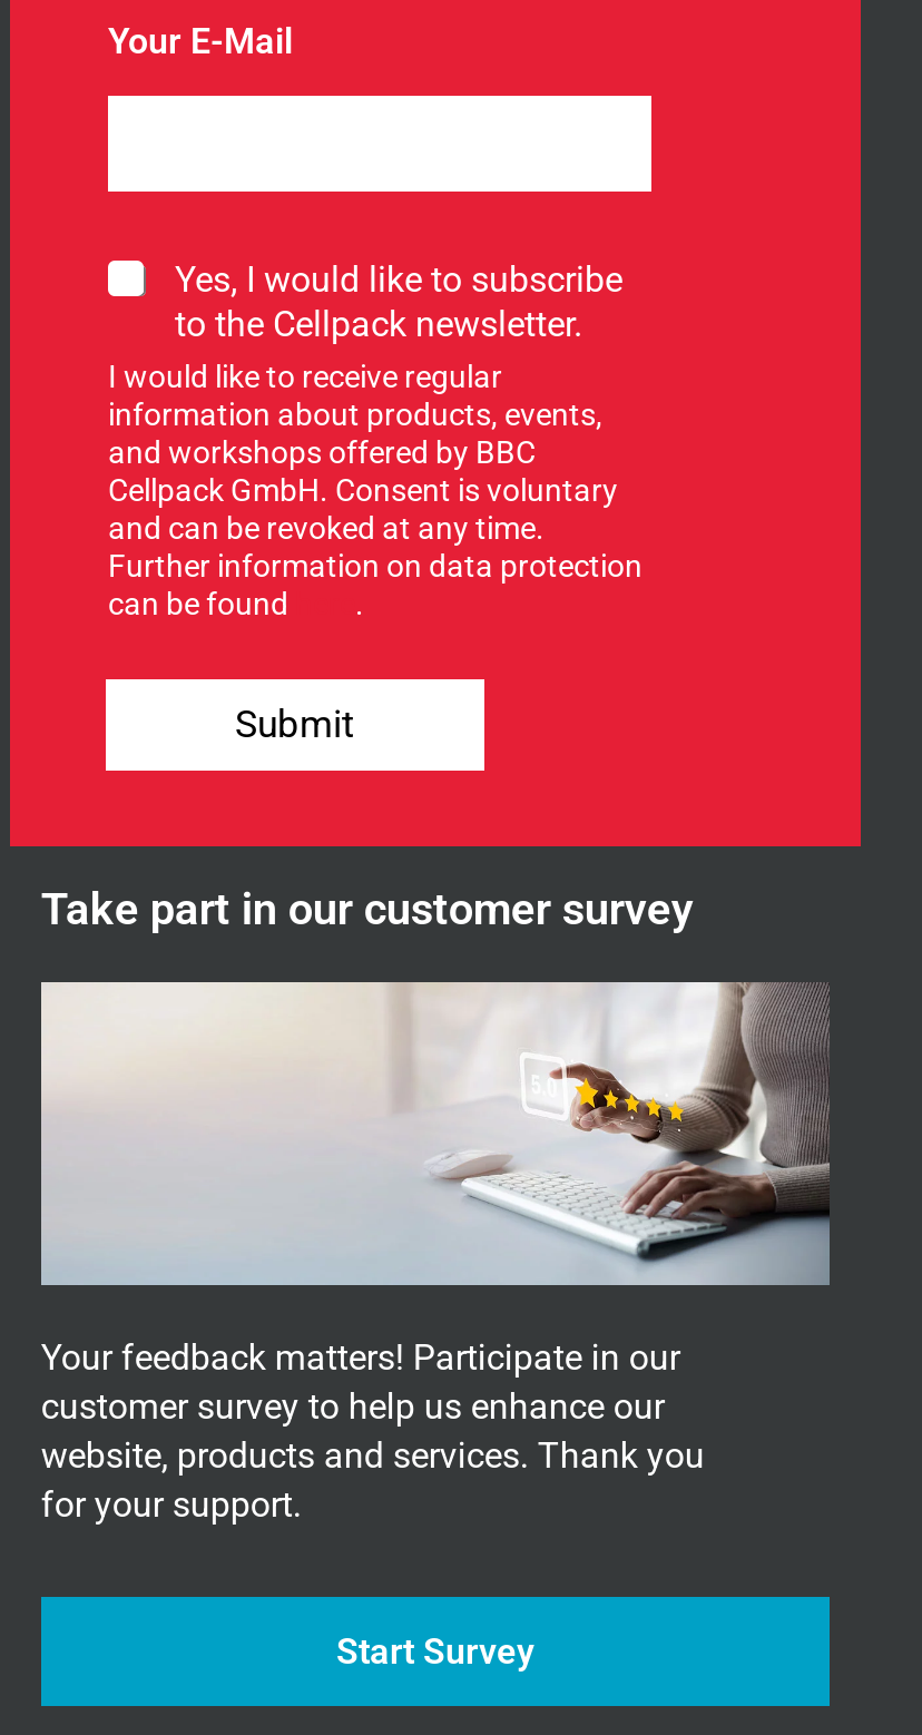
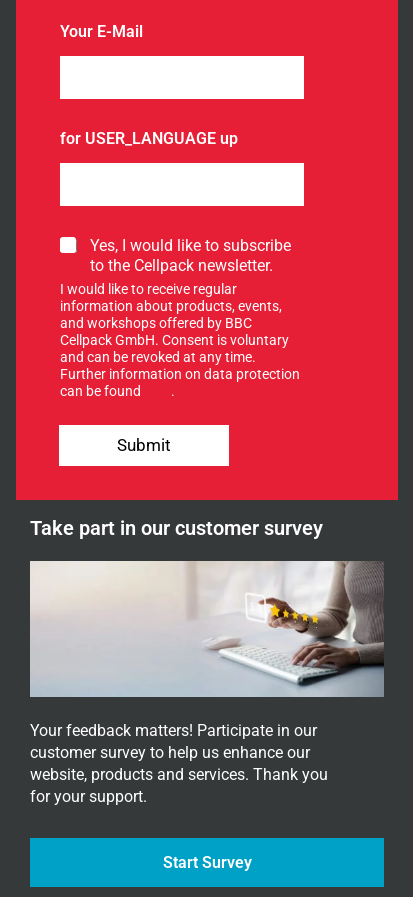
+ for USER_LANGUAGE up
